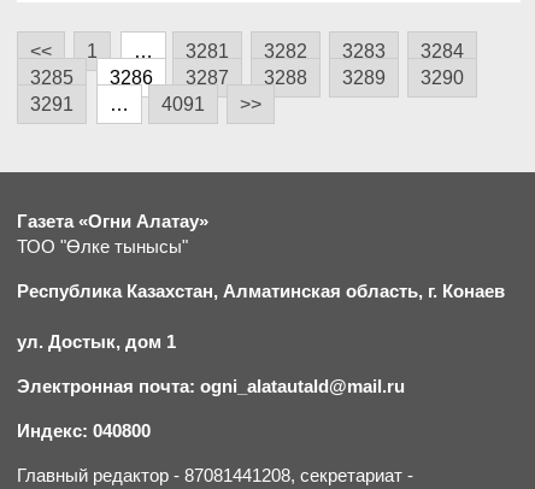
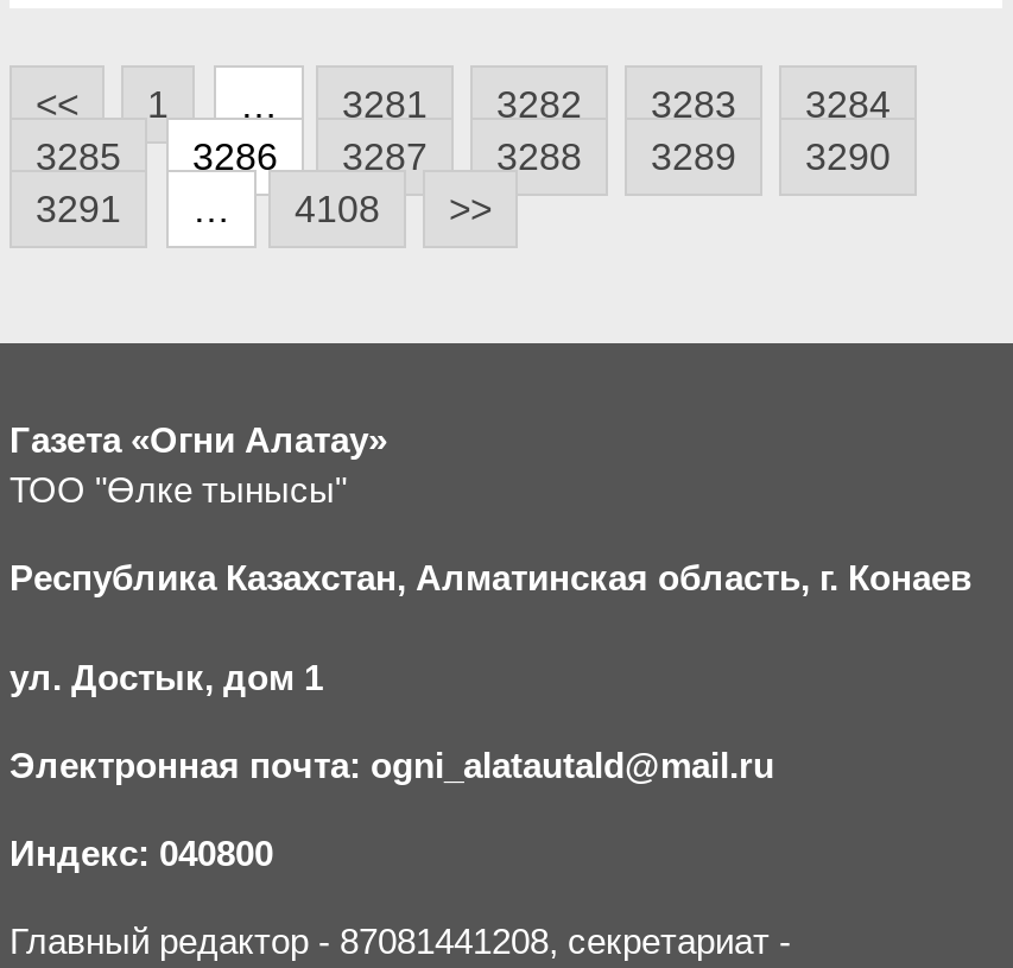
- 4091
+ 4108
